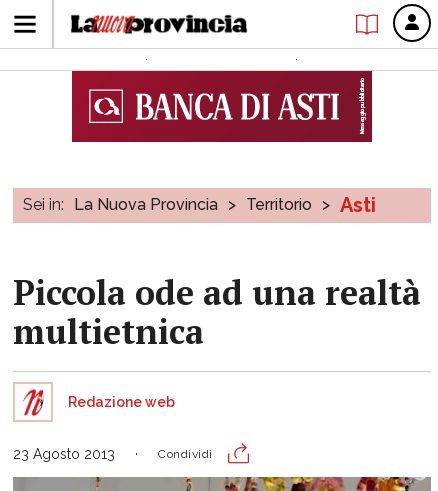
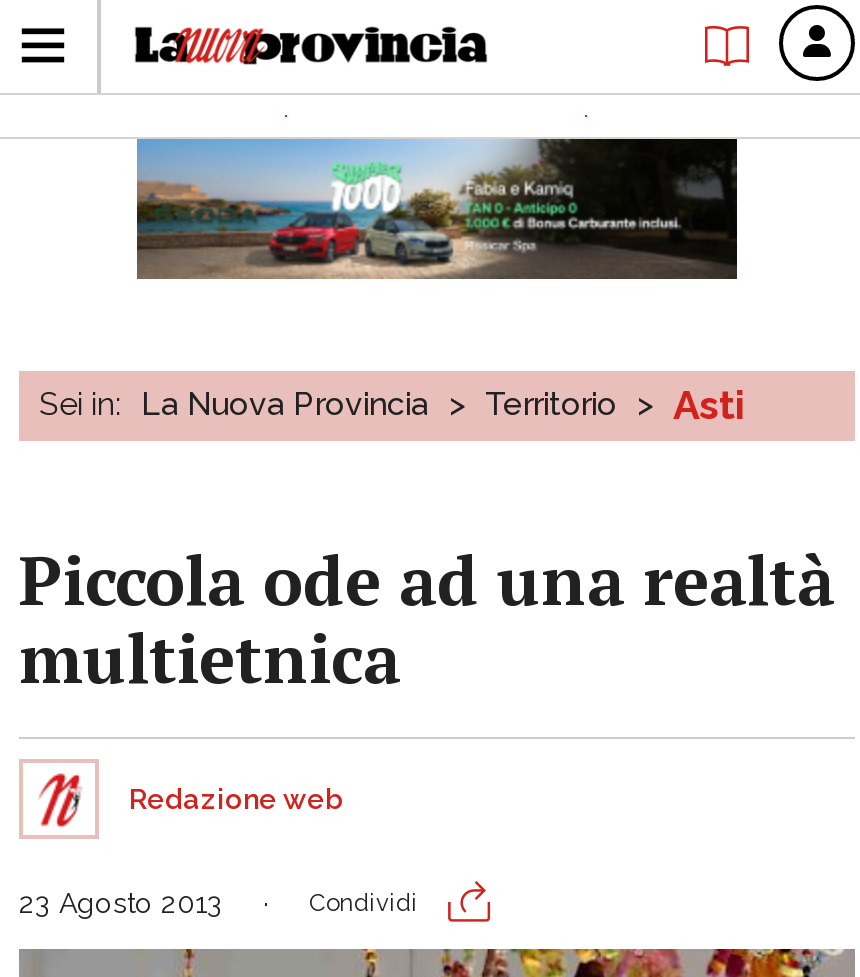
- [image]
+ [image]
